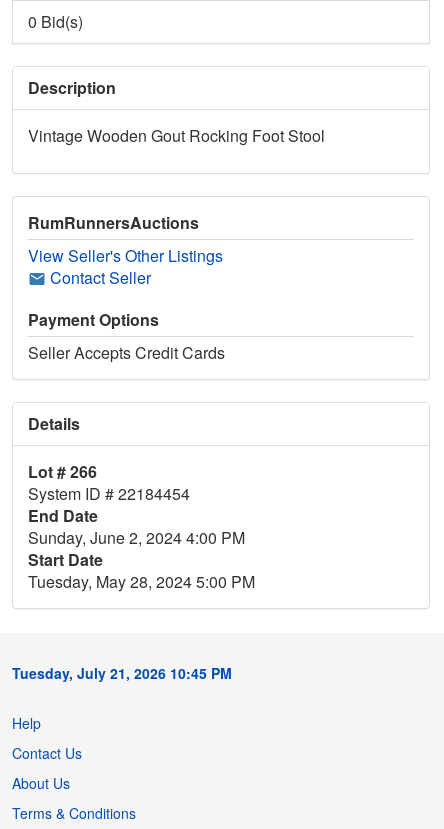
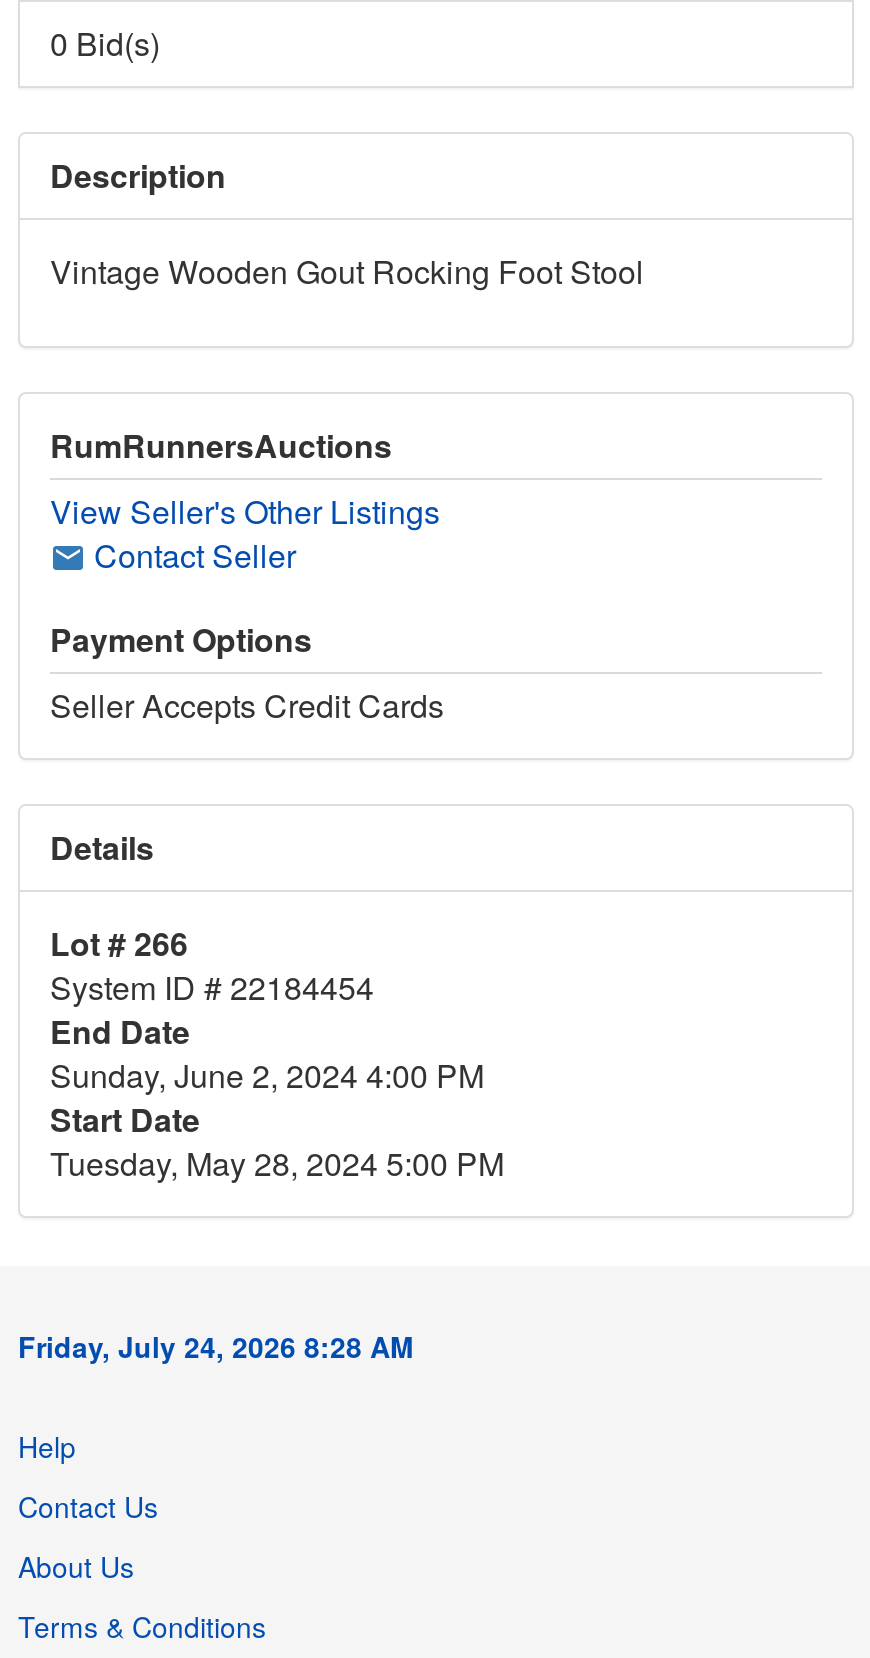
- Tuesday, July 21, 2026 10:45 PM
+ Friday, July 24, 2026 8:28 AM
